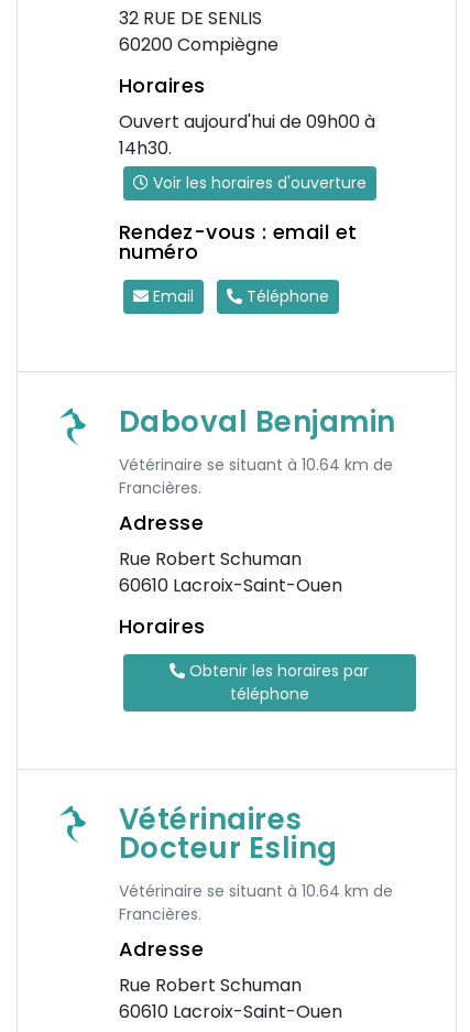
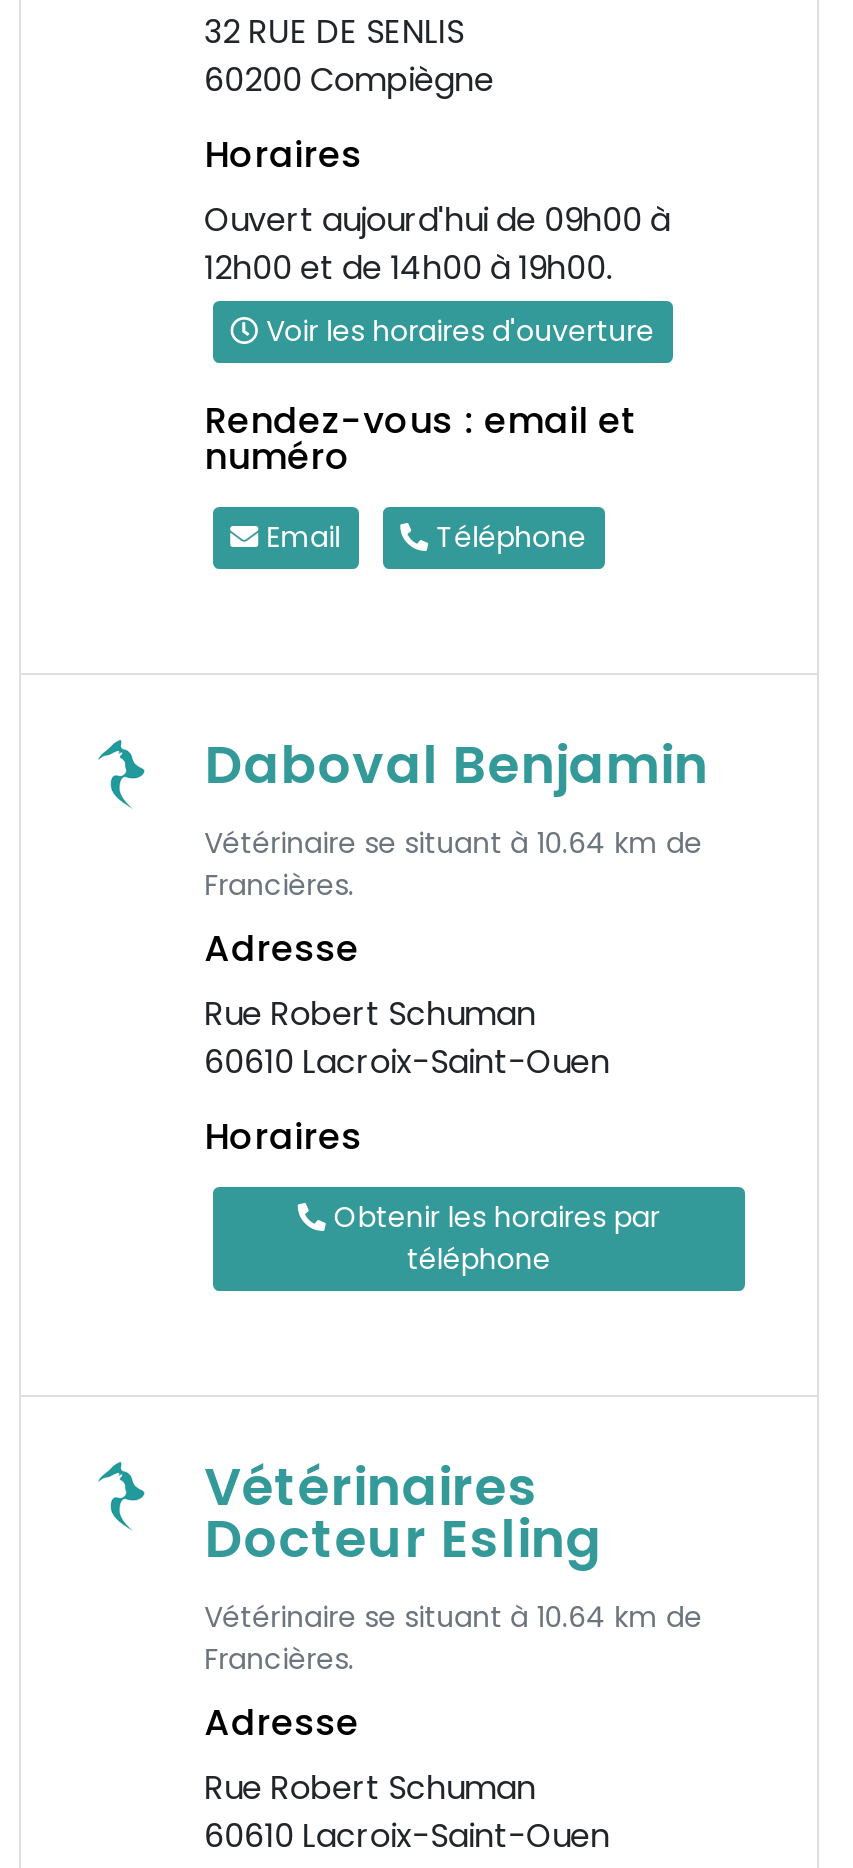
- 14h30.
+ 12h00 et de 14h00 à 19h00.
